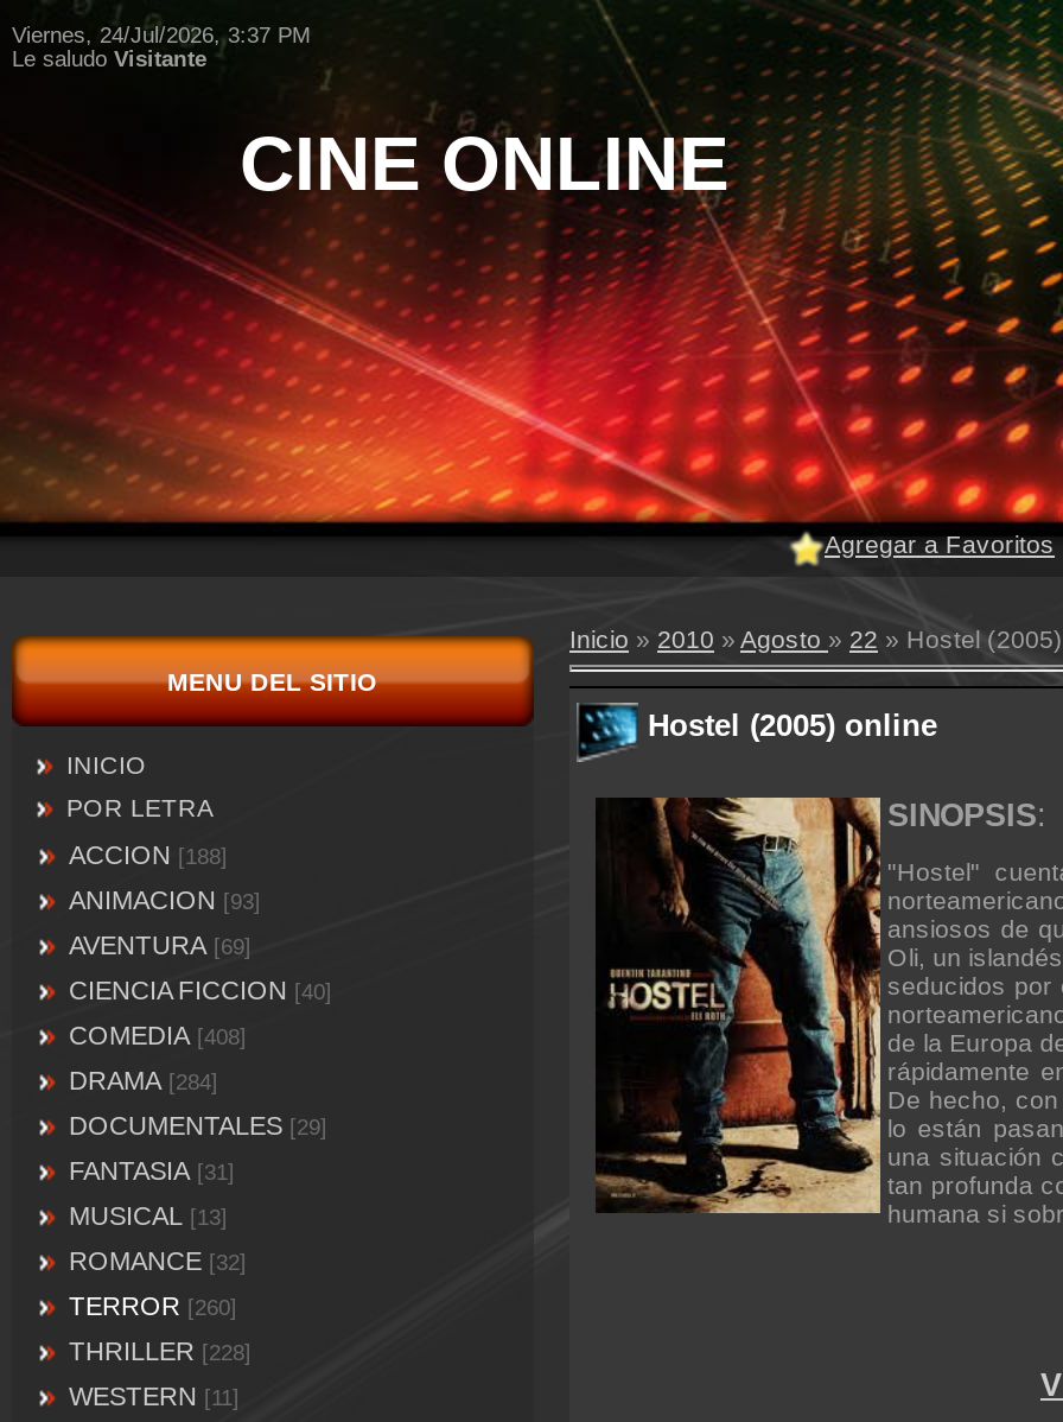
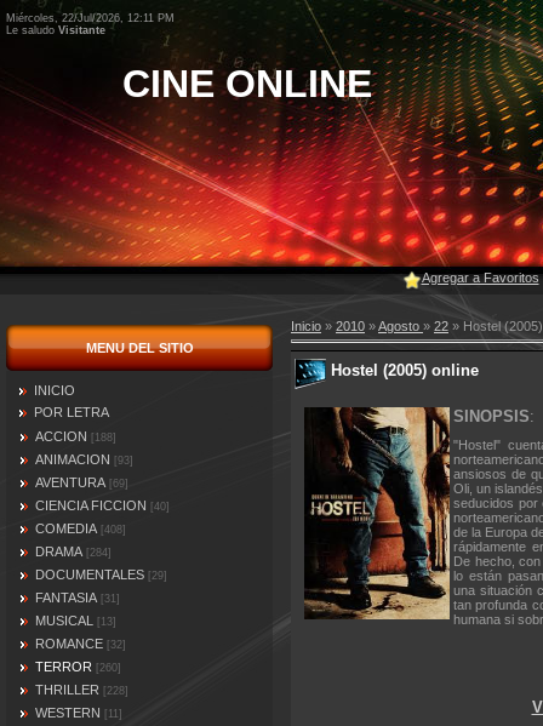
- Viernes, 24/Jul/2026, 3:37 PM
+ Miércoles, 22/Jul/2026, 12:11 PM
